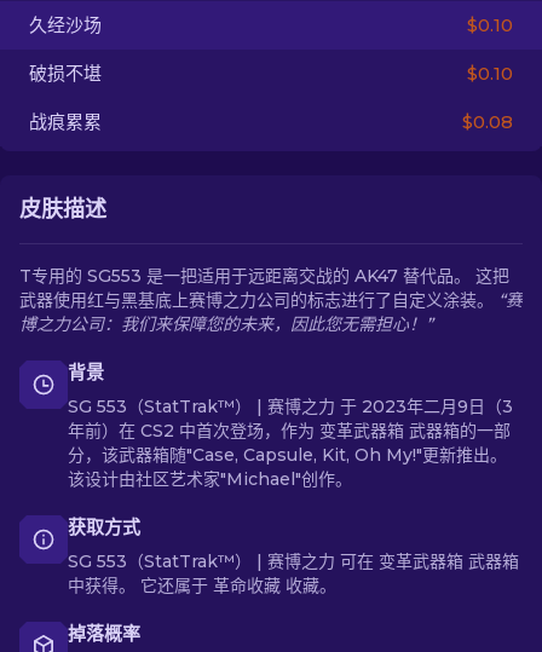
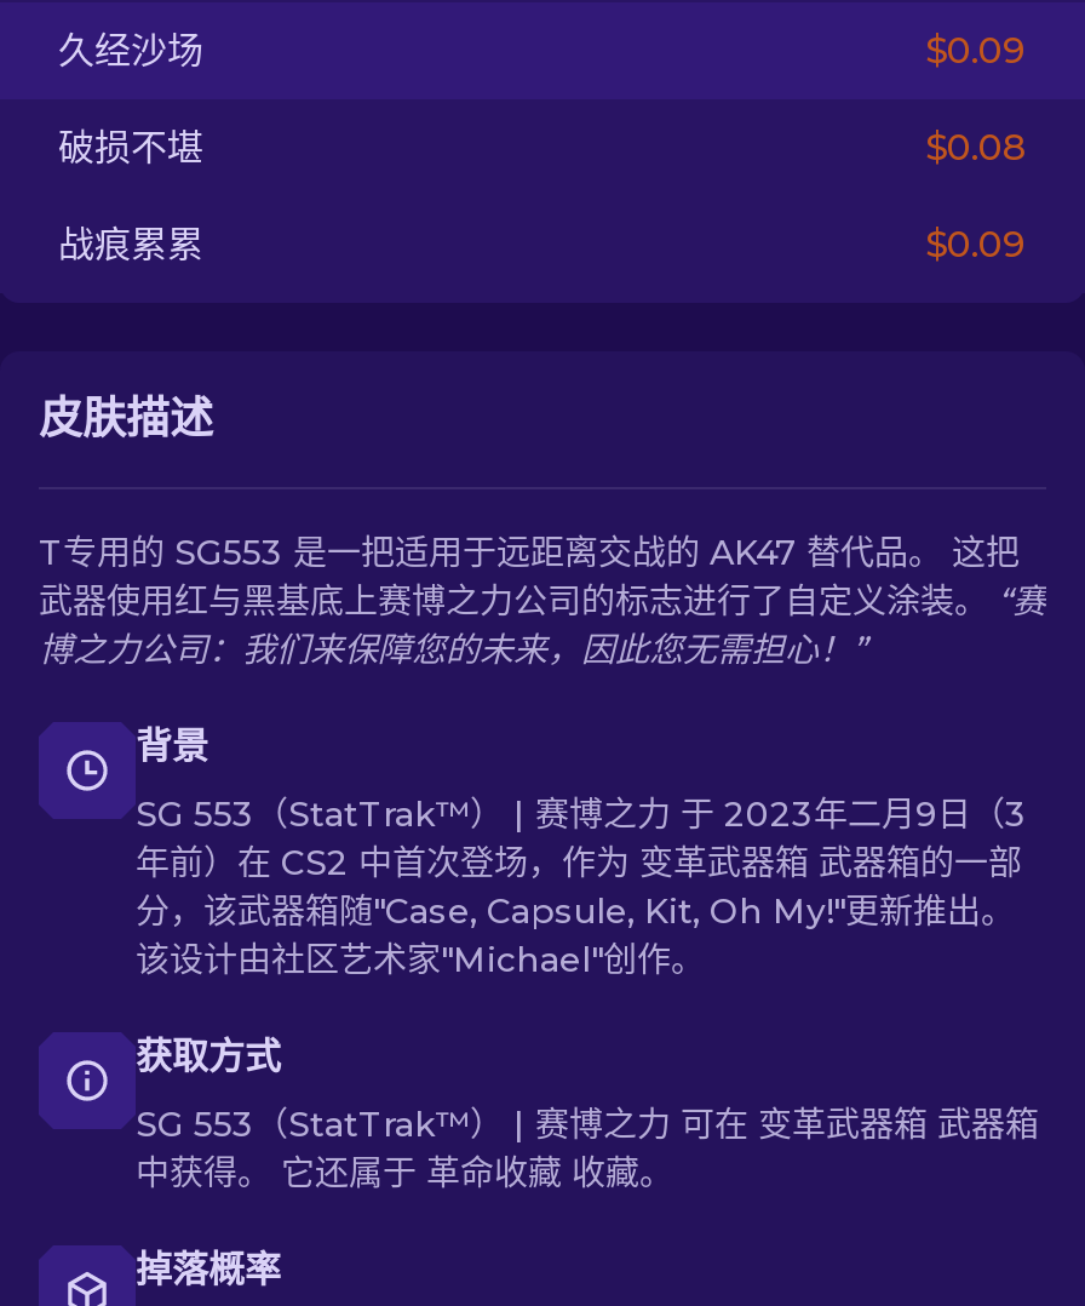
- $0.10
+ $0.09

- $0.10
+ $0.08

- $0.08
+ $0.09
